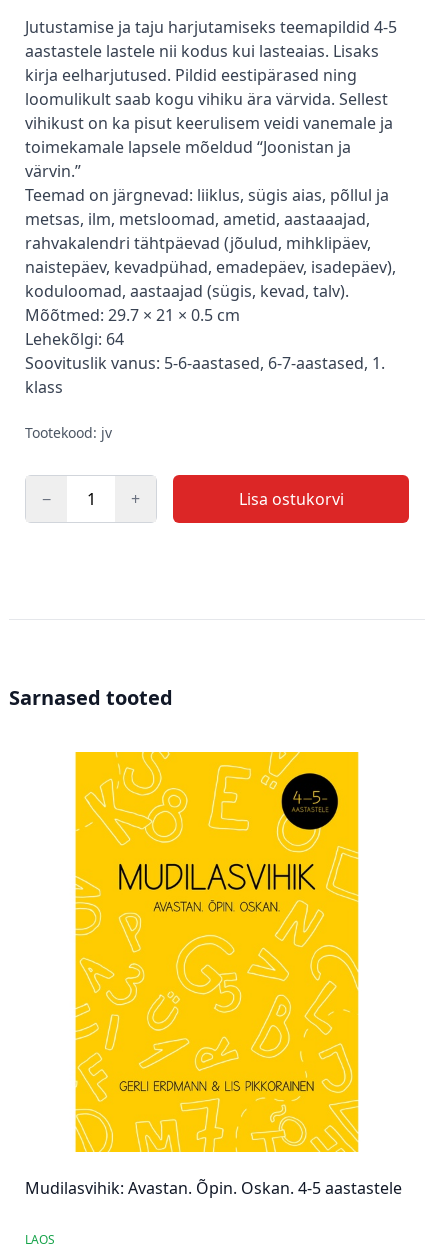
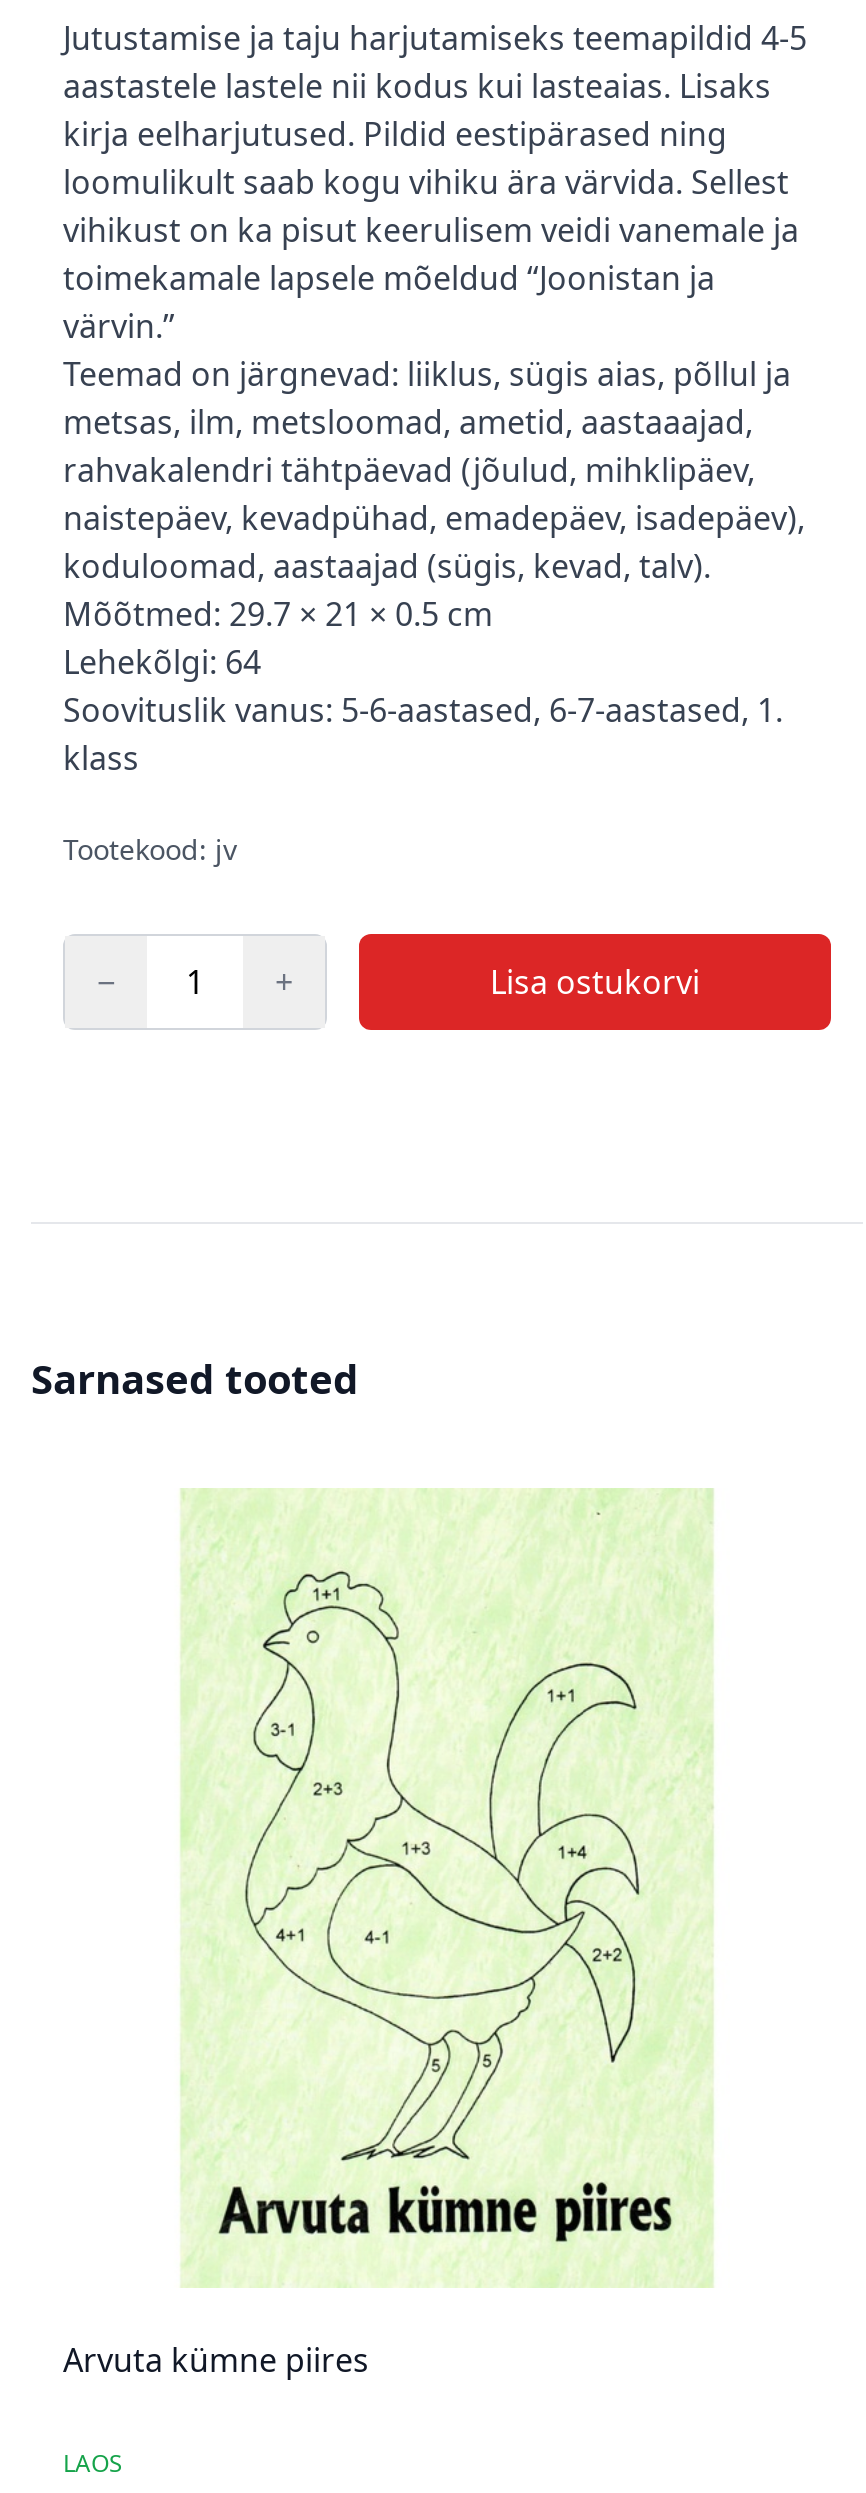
- [image]
- Mudilasvihik: Avastan. Õpin. Oskan. 4-5 aastastele
+ [image]
+ Arvuta kümne piires
